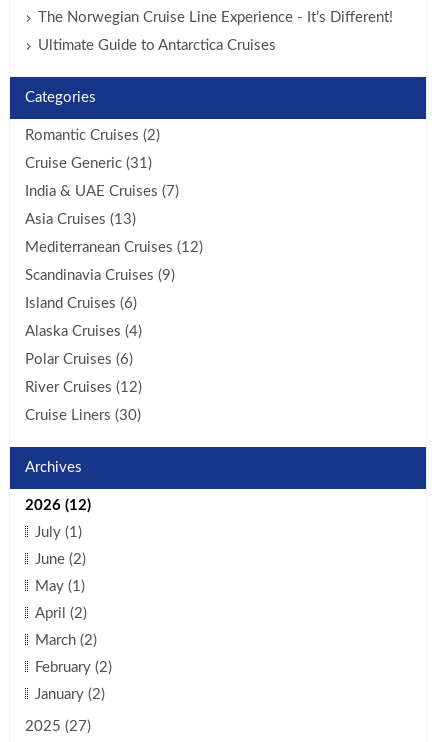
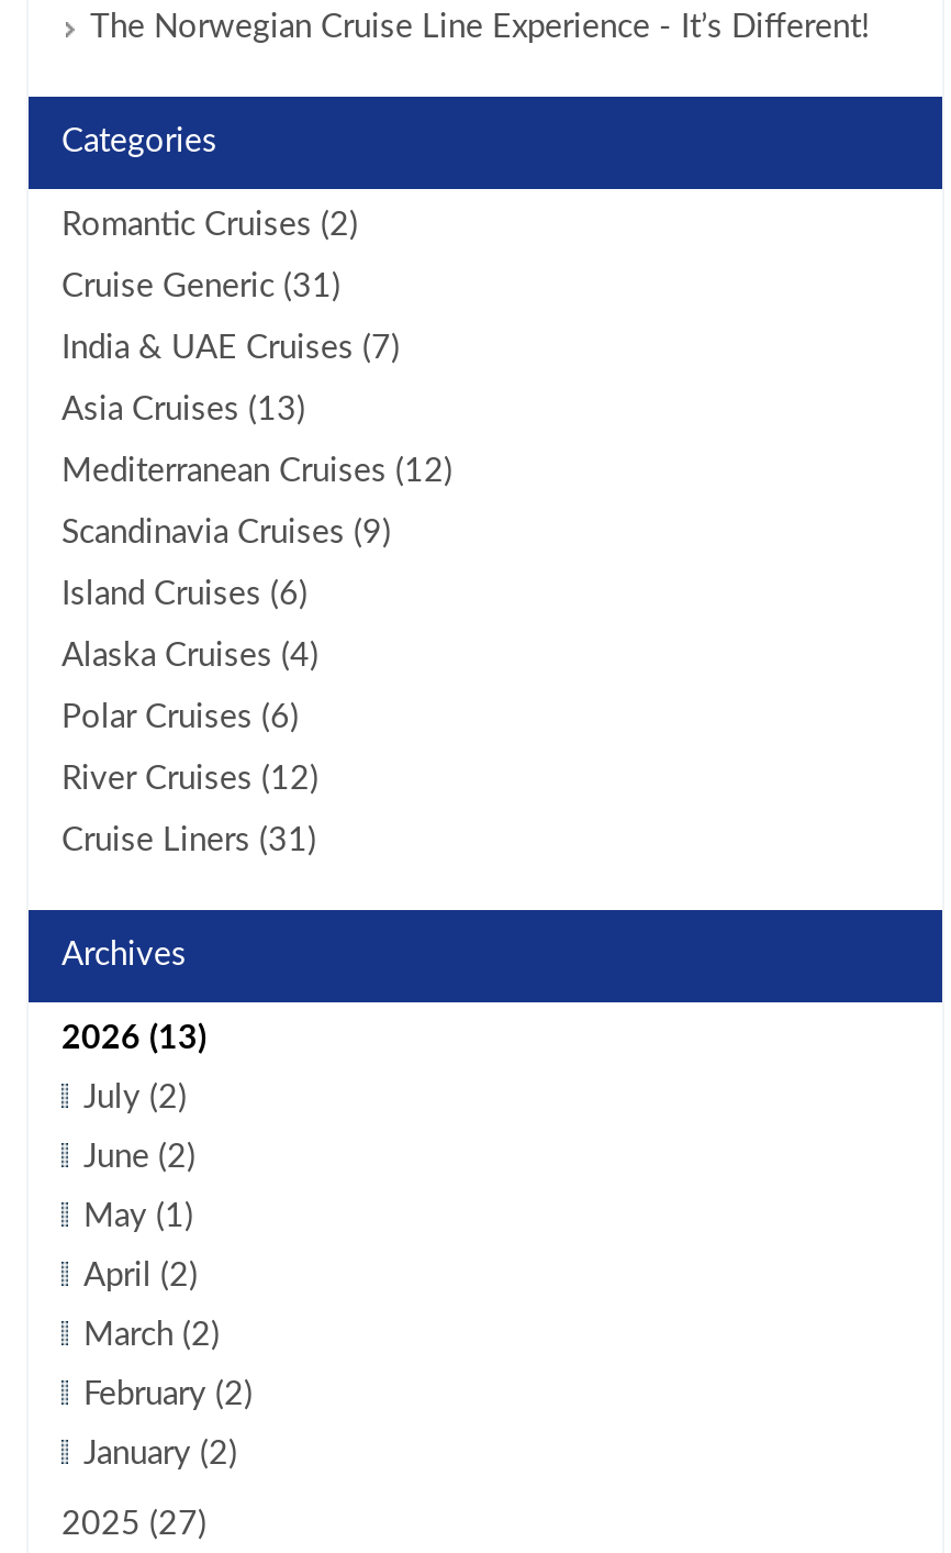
- Ultimate Guide to Antarctica Cruises

- Cruise Liners (30)
+ Cruise Liners (31)

- 2026 (12)
+ 2026 (13)

- July (1)
+ July (2)
